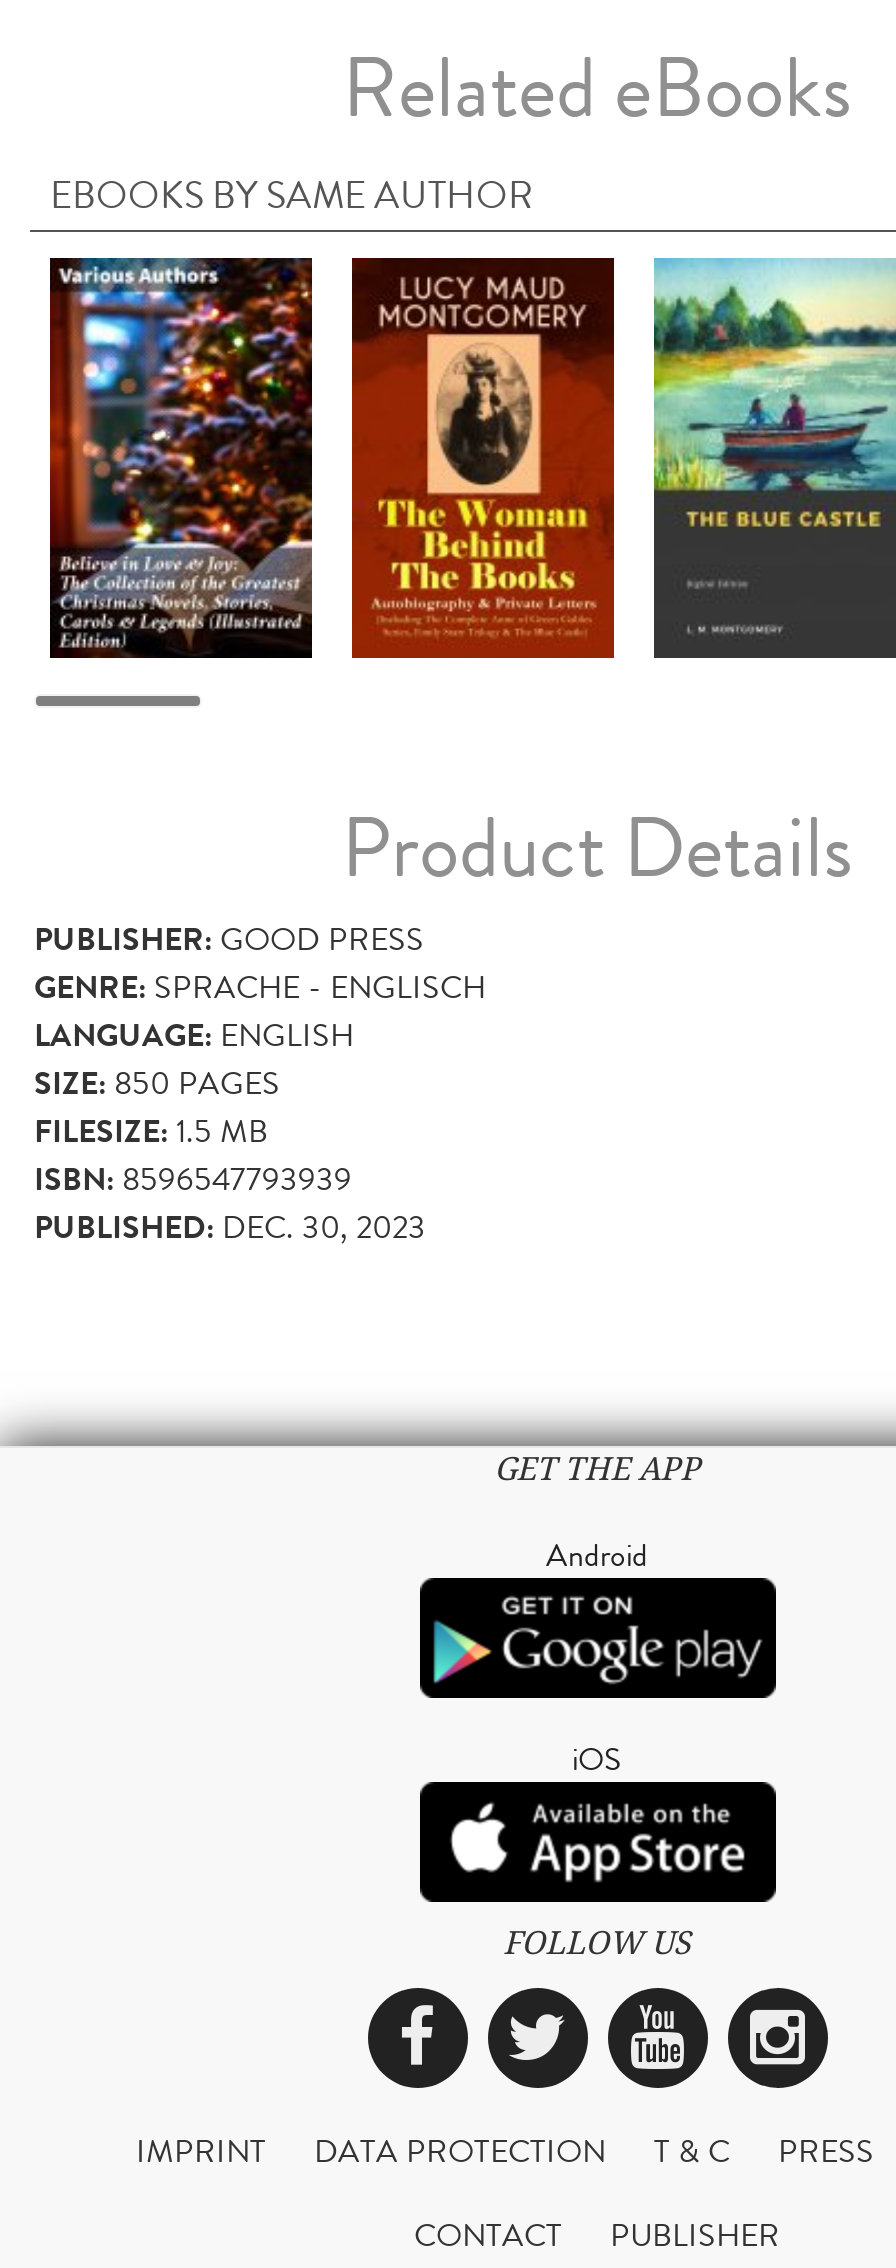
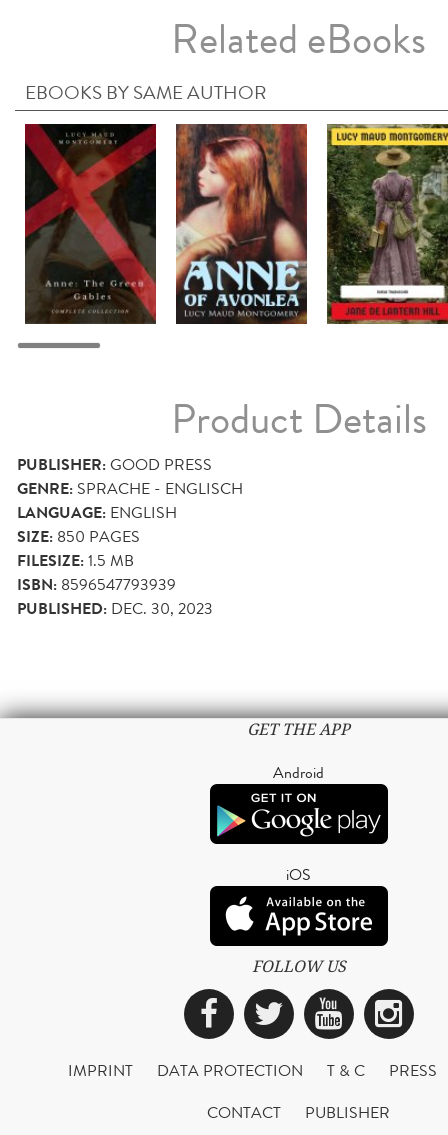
- [image]
+ [image]

- [image]
+ [image]

- [image]
+ [image]
